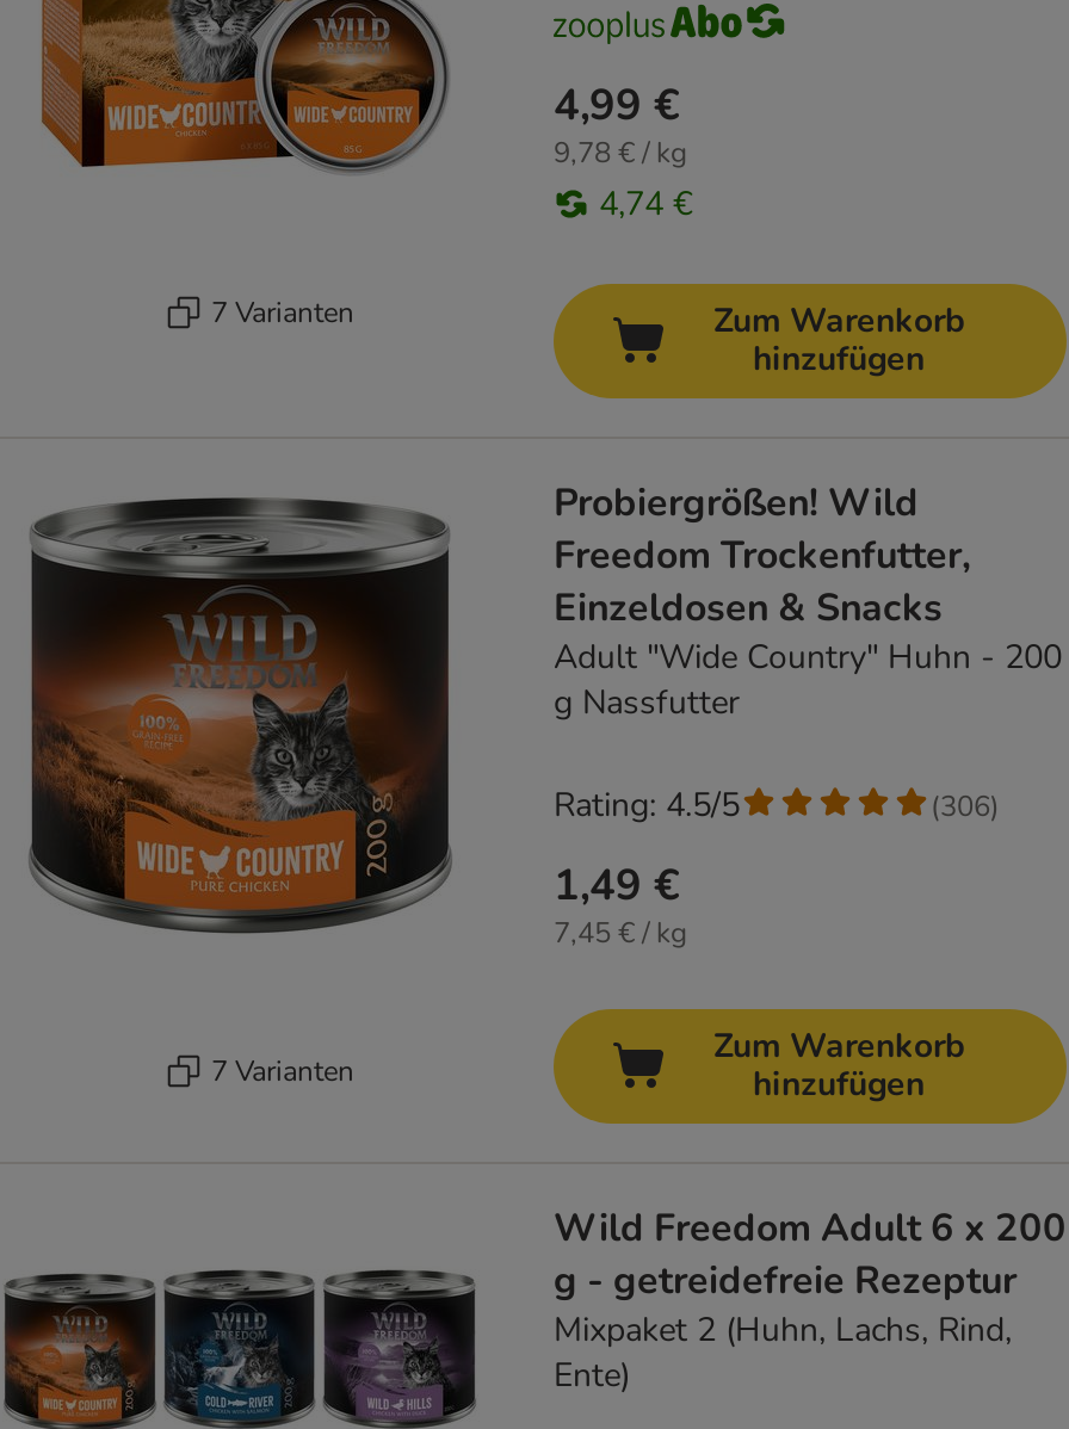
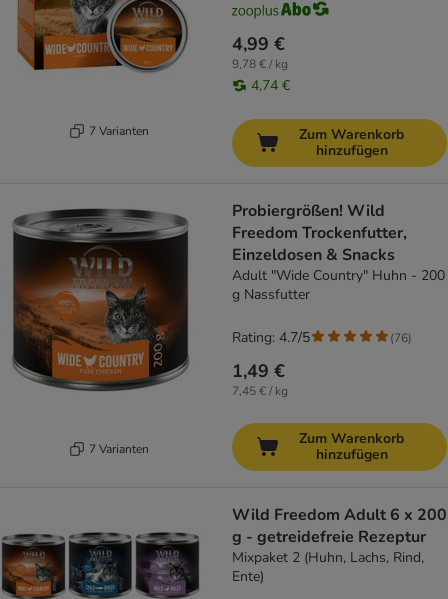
- Rating: 4.5/5
+ Rating: 4.7/5

- (306)
+ (76)
